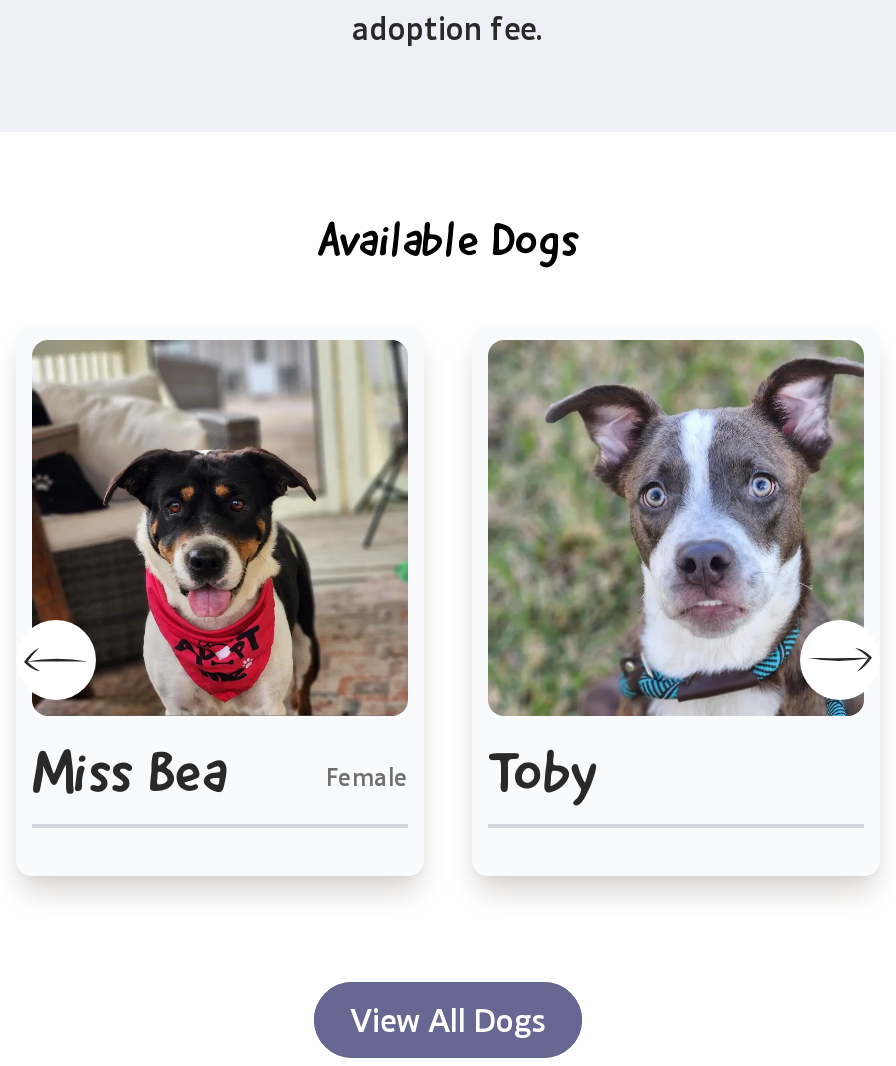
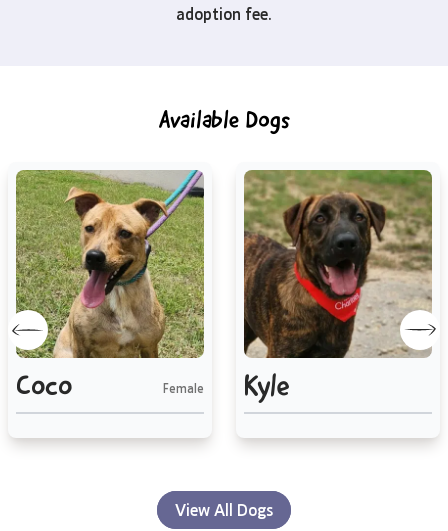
- [image]
- Miss Bea
+ [image]
+ Coco

- [image]
- Toby
+ [image]
+ Kyle
